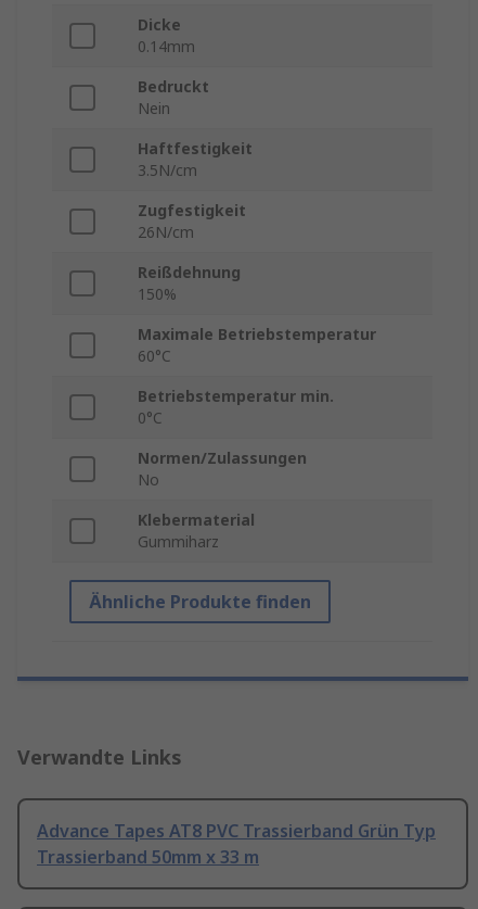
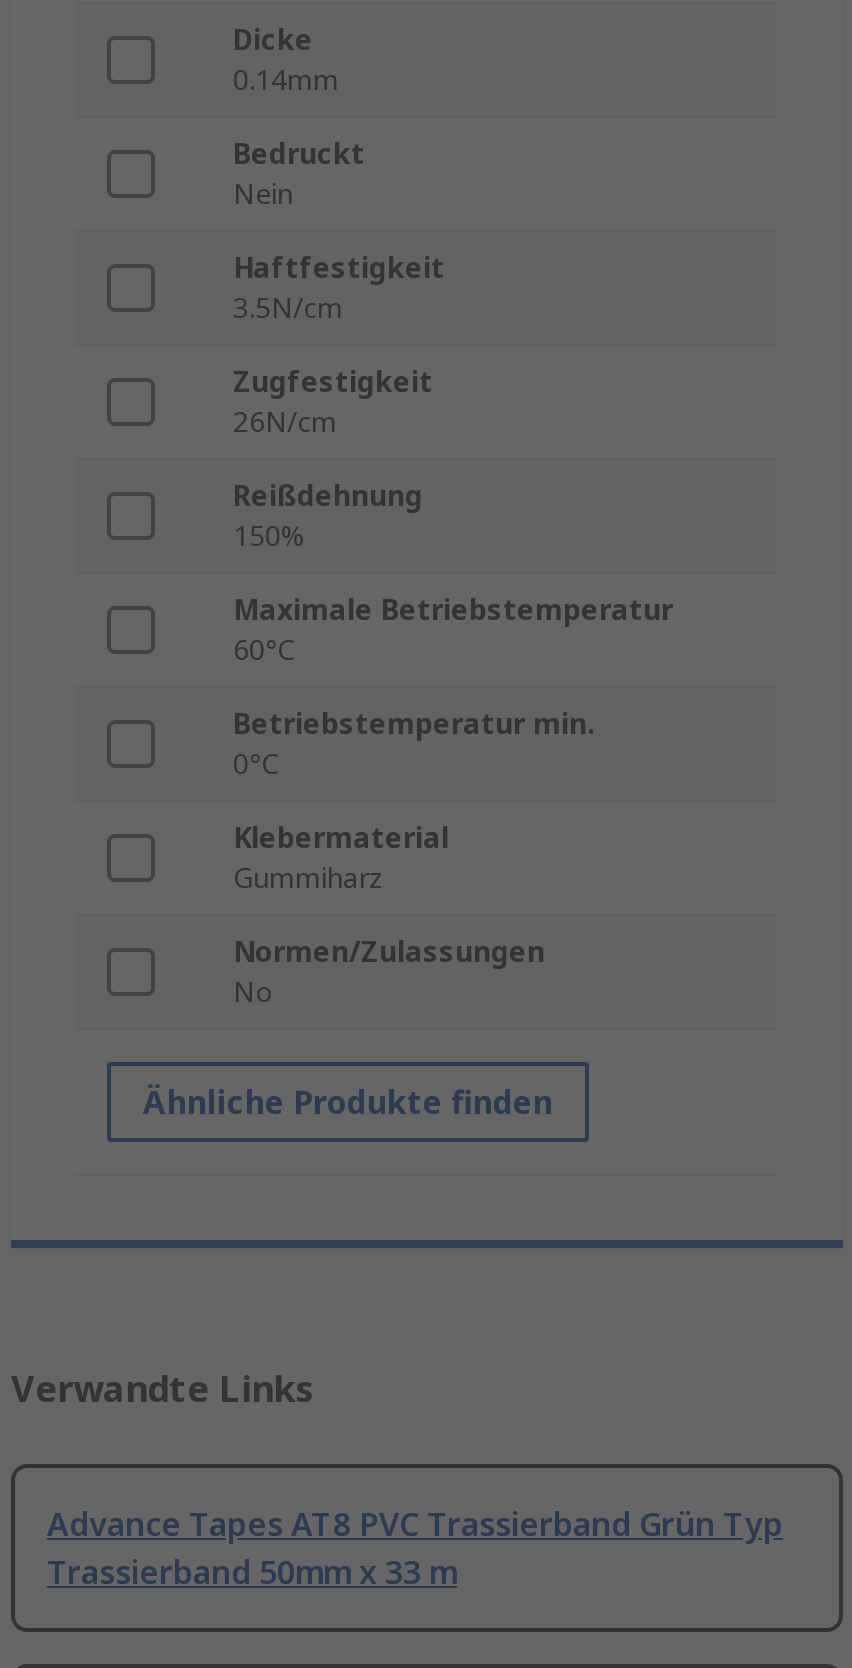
moved down: Normen/Zulassungen | No

moved up: Klebermaterial | Gummiharz
